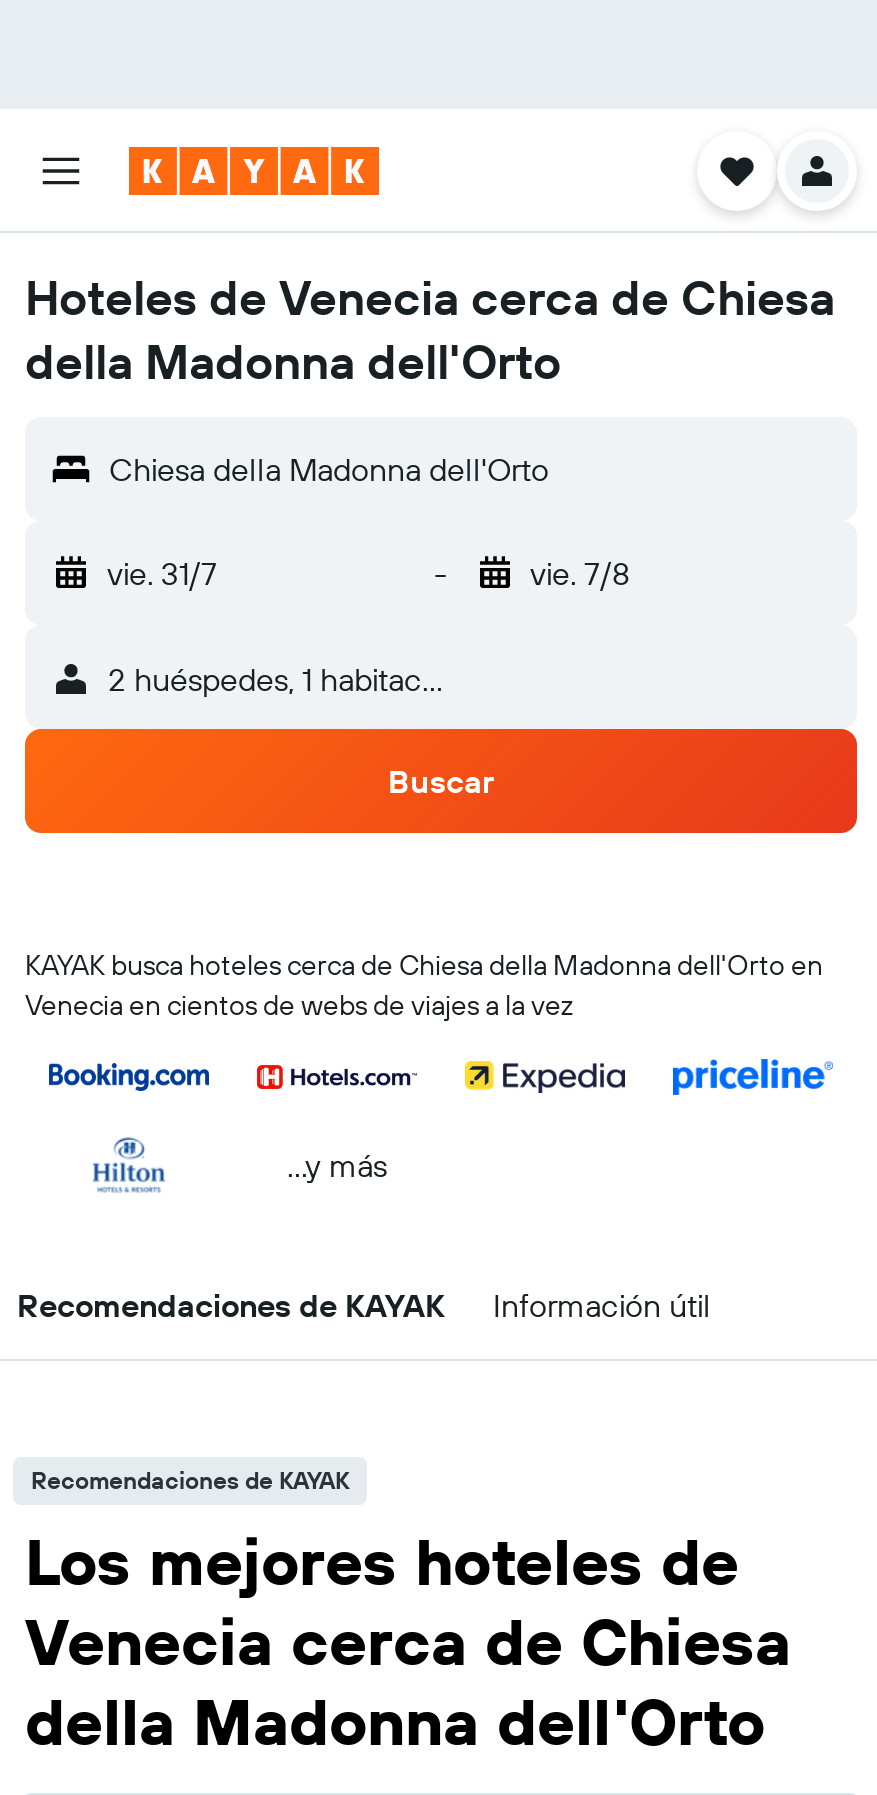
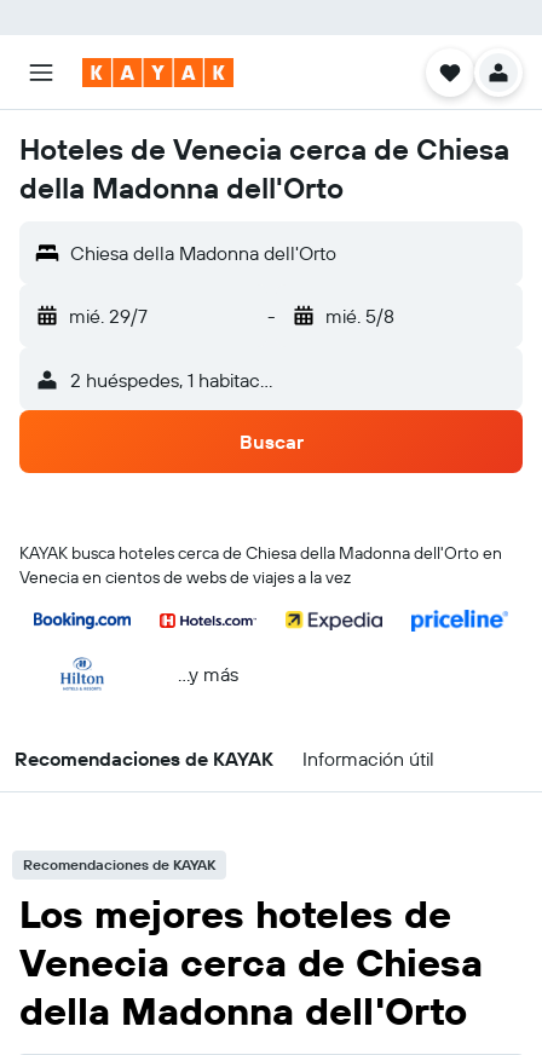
- vie. 31/7
+ mié. 29/7

- vie. 7/8
+ mié. 5/8
